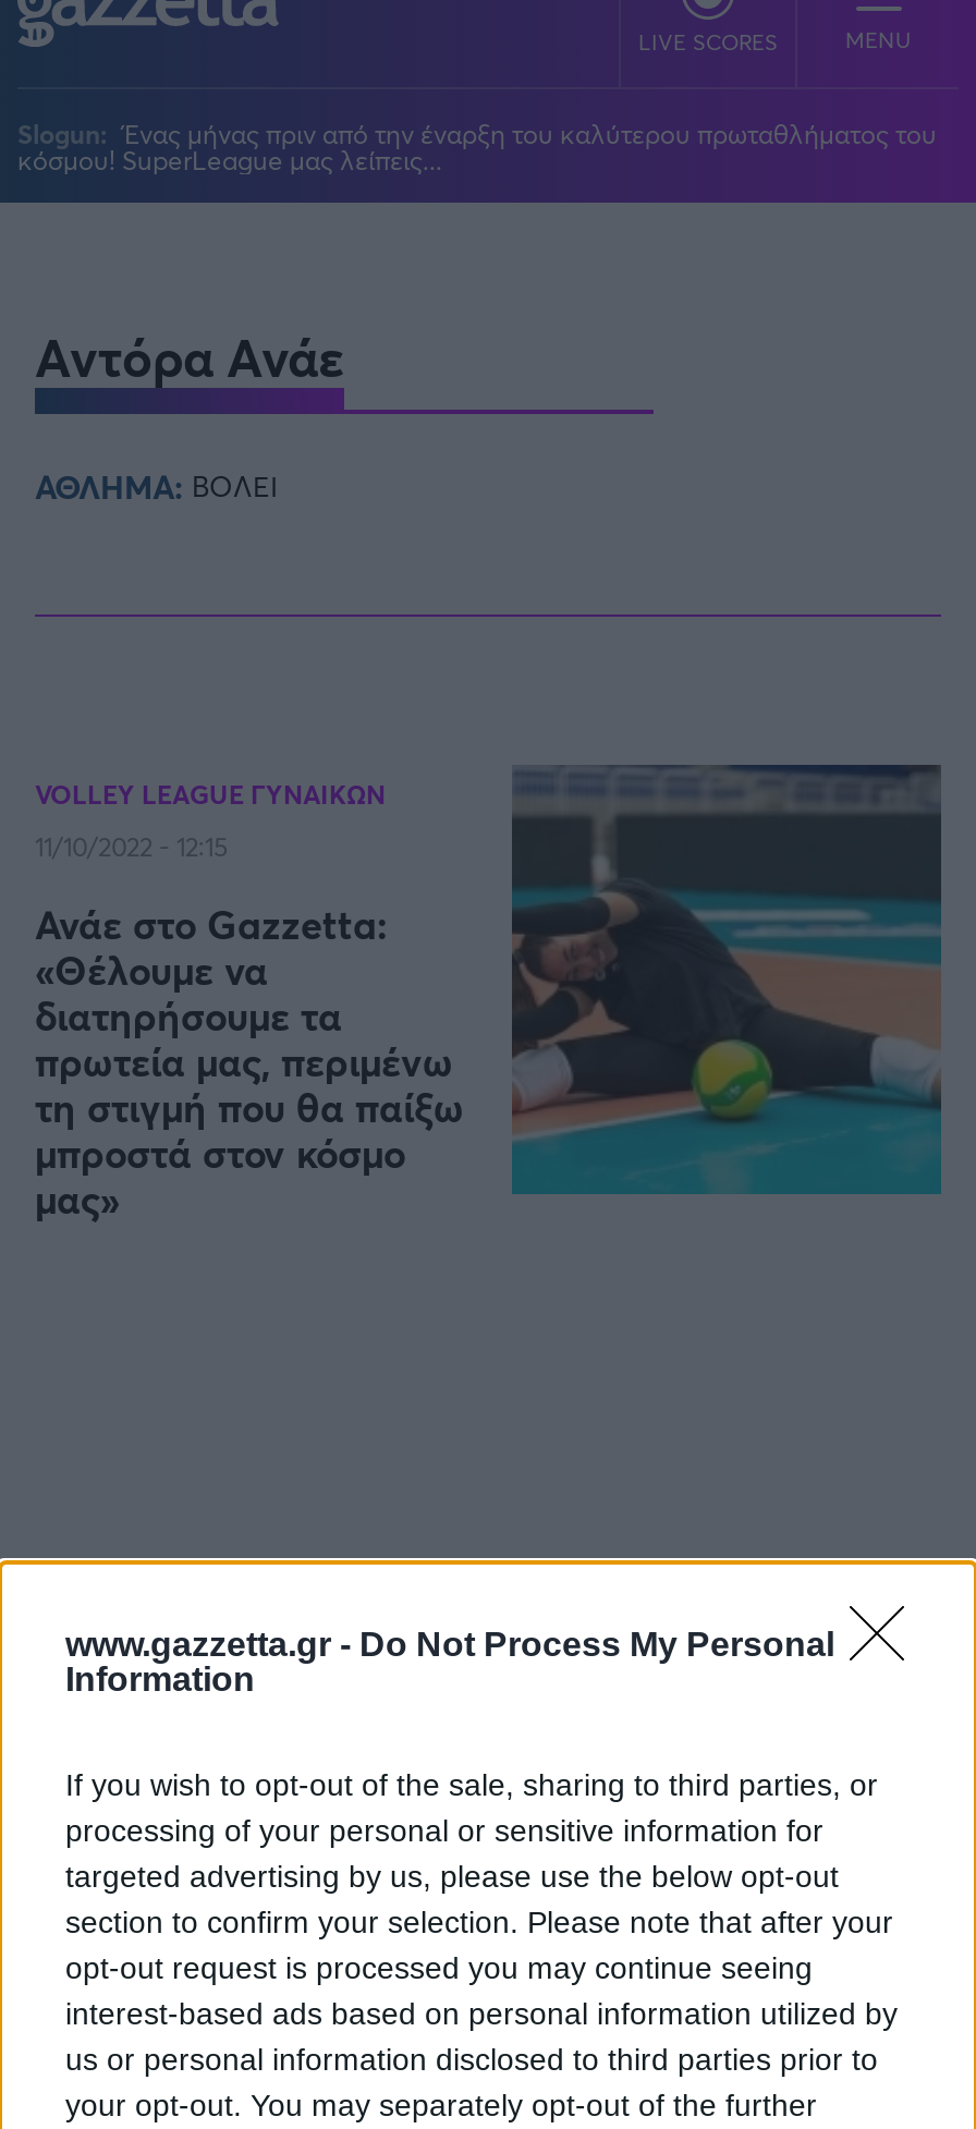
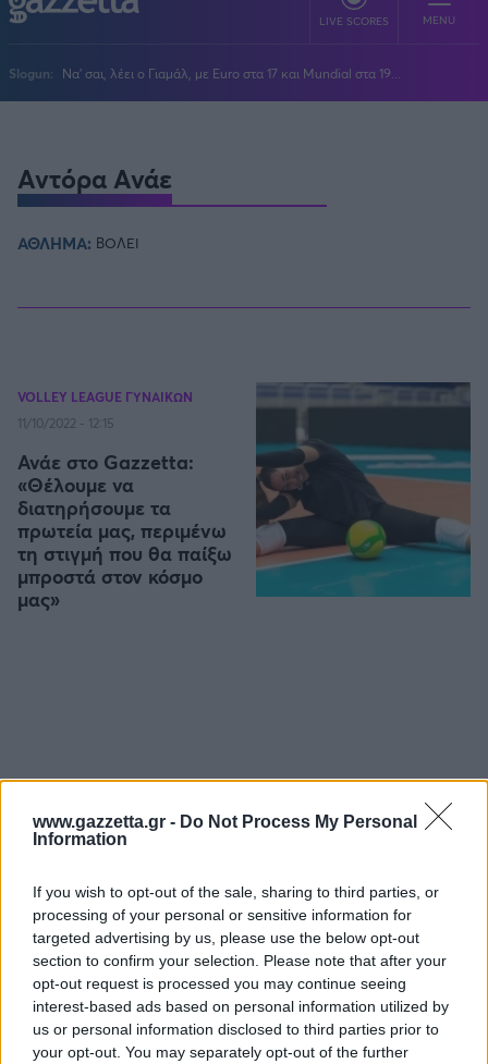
- Slogun: Ένας μήνας πριν από την έναρξη του καλύτερου πρωταθλήματος του
- κόσμου! SuperLeague μας λείπεις...
+ Slogun: Να' σαι, λέει ο Γιαμάλ, με Euro στα 17 και Mundial στα 19...
